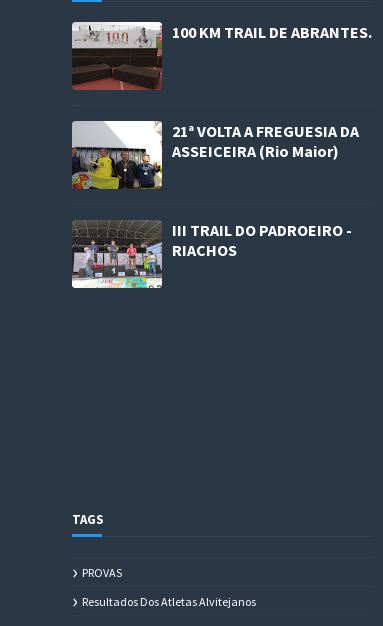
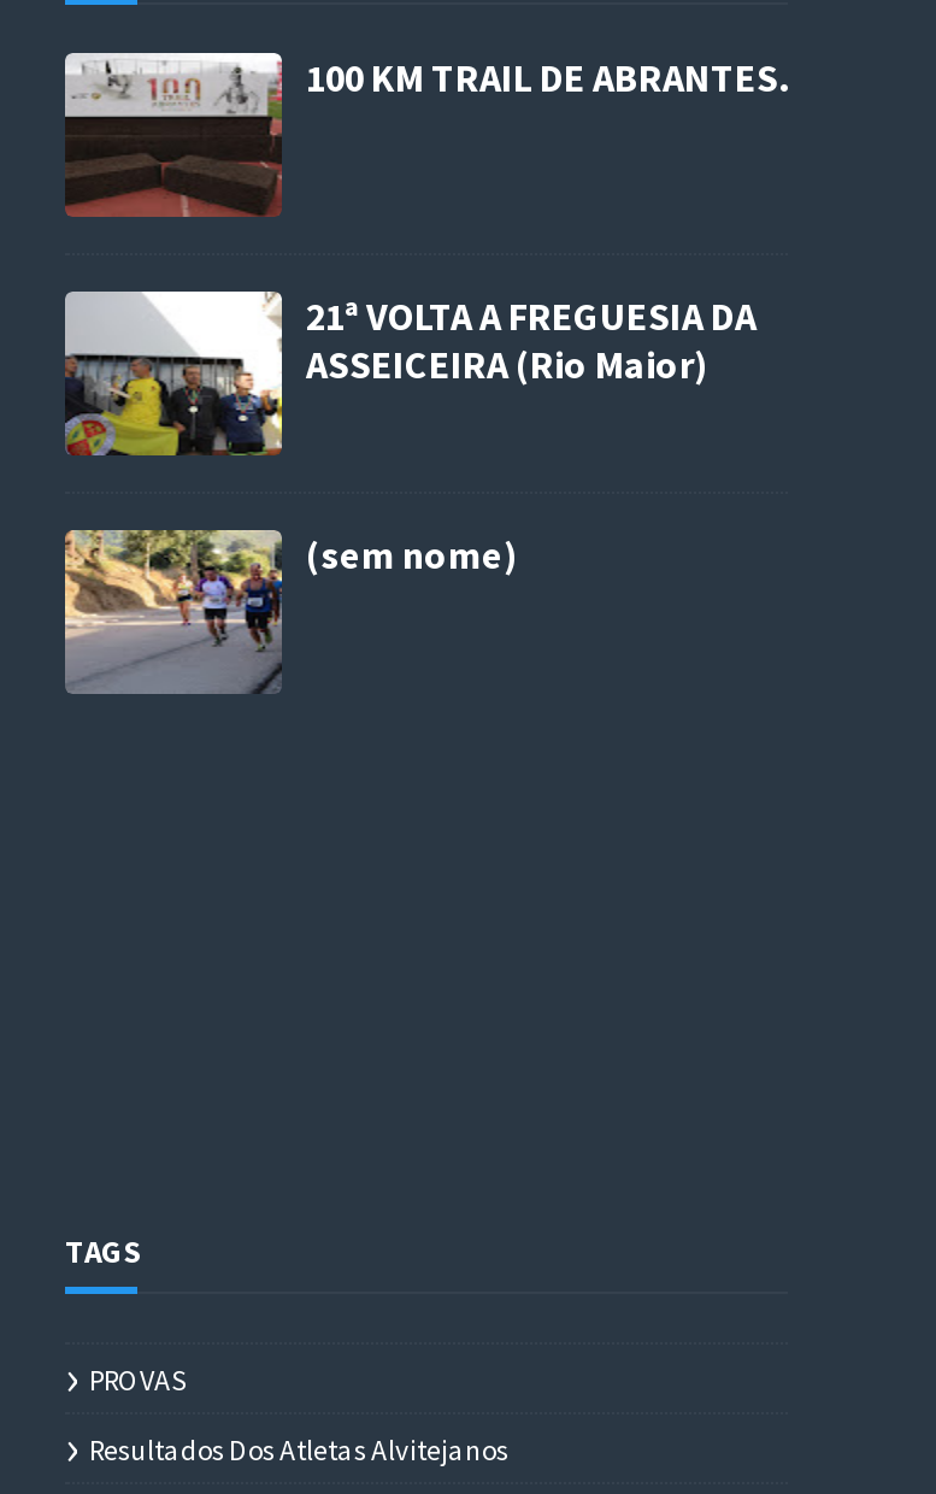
- [image]
- III TRAIL DO PADROEIRO -
- RIACHOS
+ [image]
+ (sem nome)
